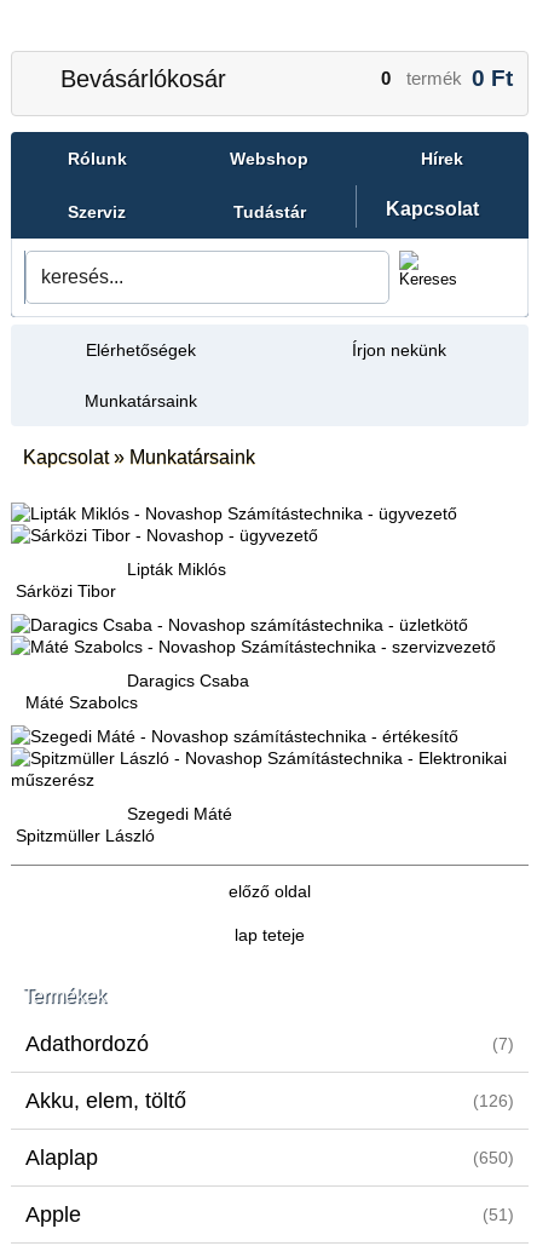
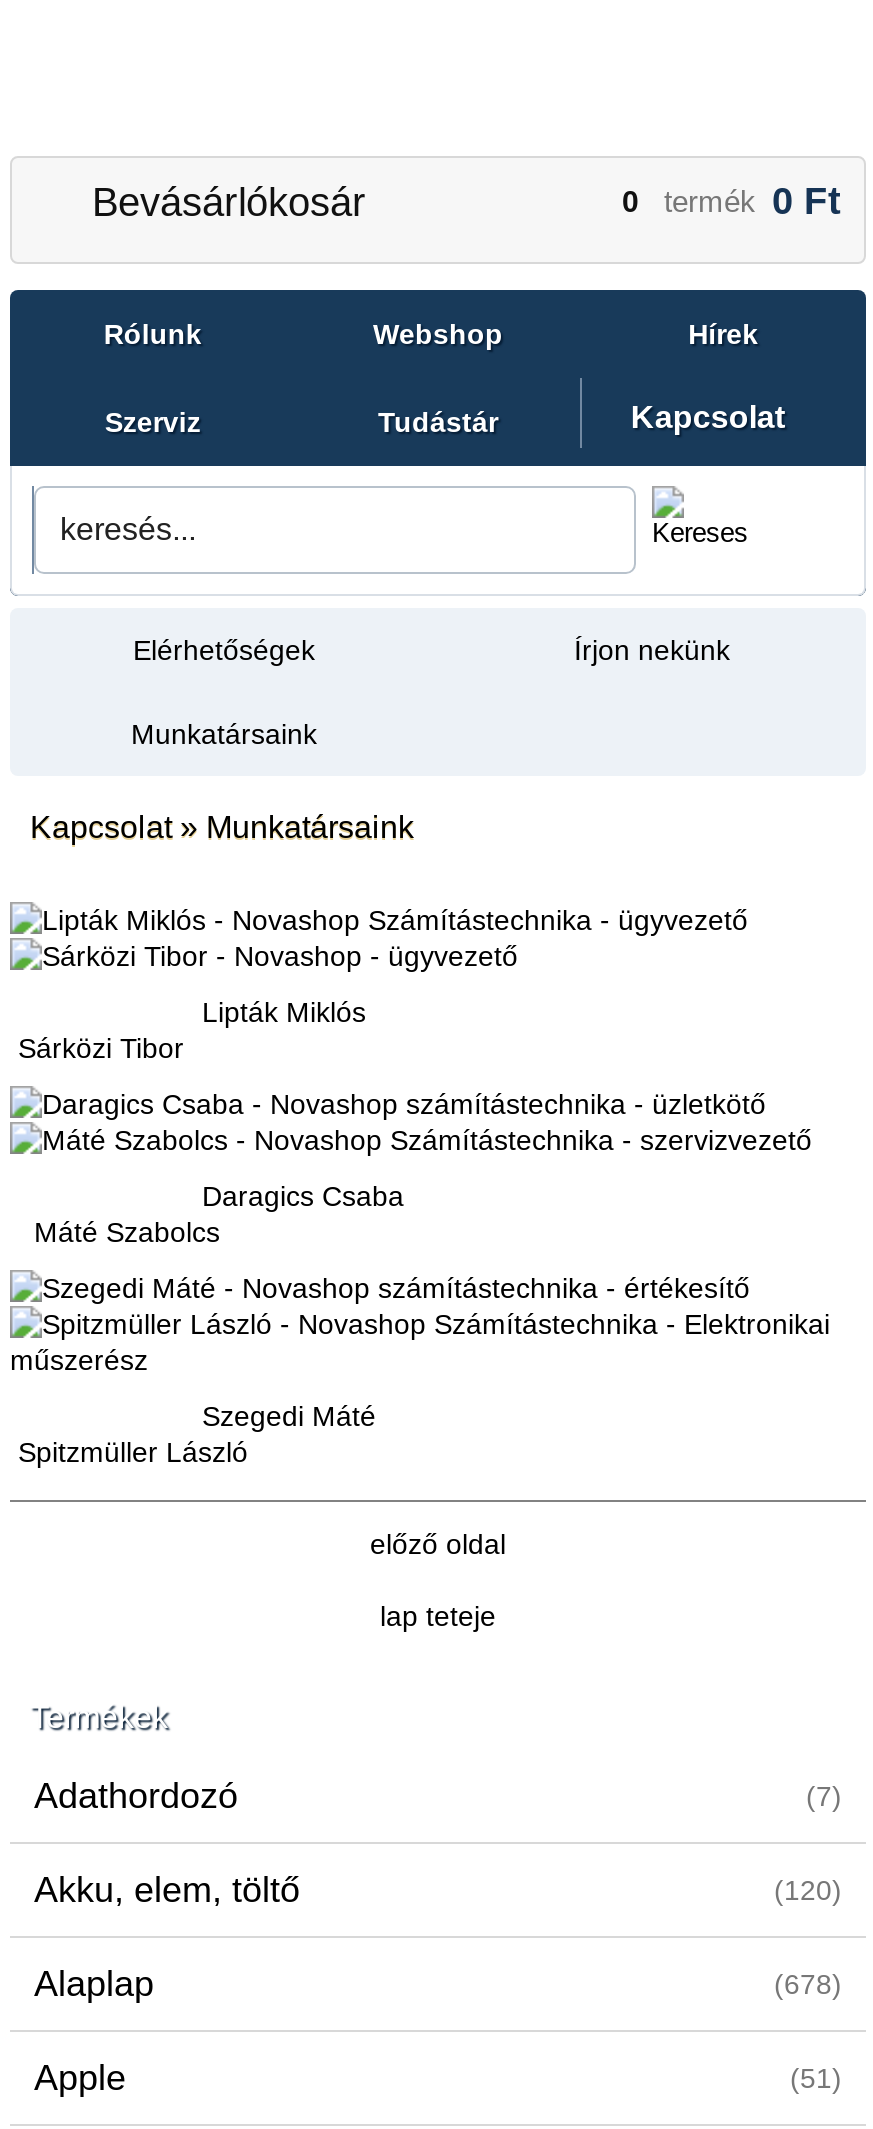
- (126)
+ (120)

- (650)
+ (678)
